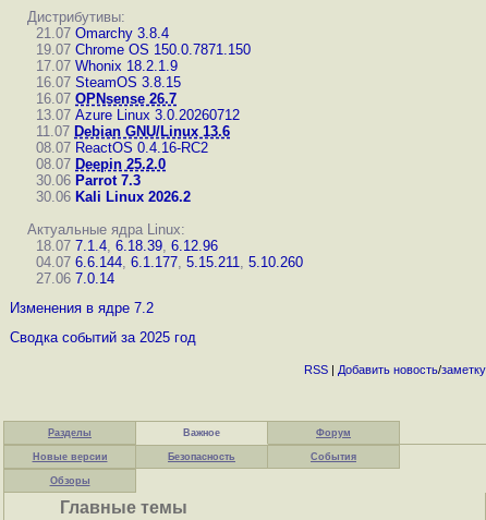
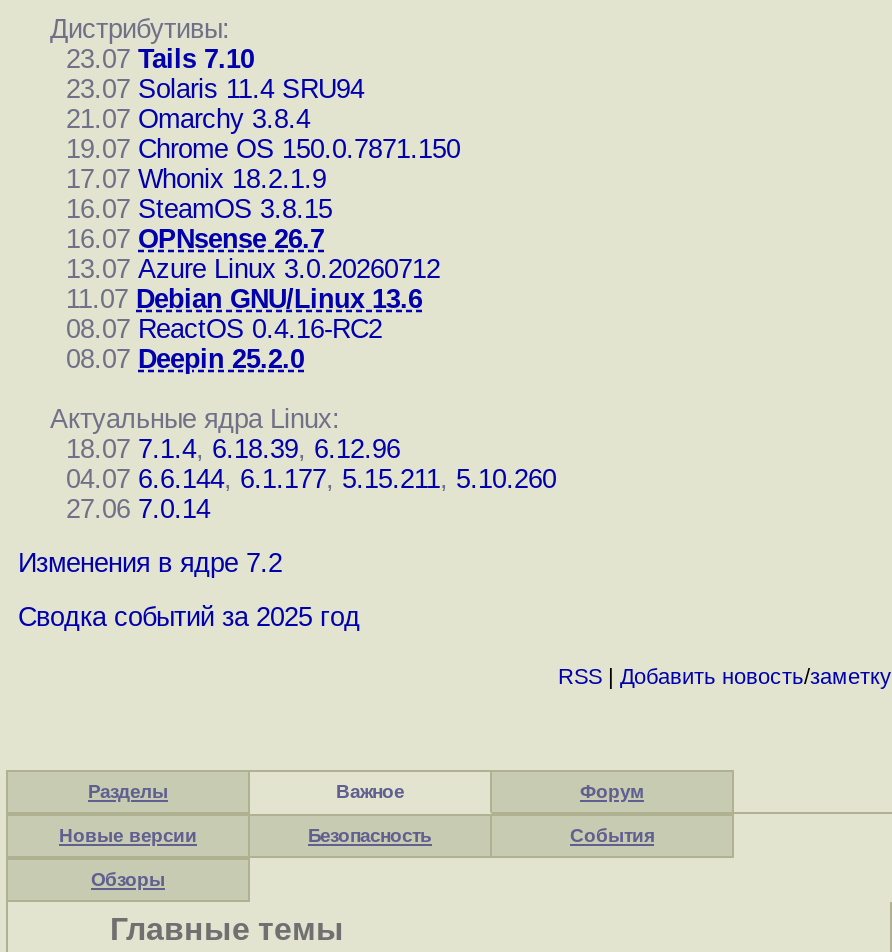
+ 23.07 Tails 7.10
+ 23.07 Solaris 11.4 SRU94

moved down: 21.07 Omarchy 3.8.4 | 19.07 Chrome OS 150.0.7871.150 | 17.07 Whonix 18.2.1.9 | ... | 08.07 ReactOS 0.4.16-RC2 | 08.07 Deepin 25.2.0

- 30.06 Parrot 7.3
- 30.06 Kali Linux 2026.2
